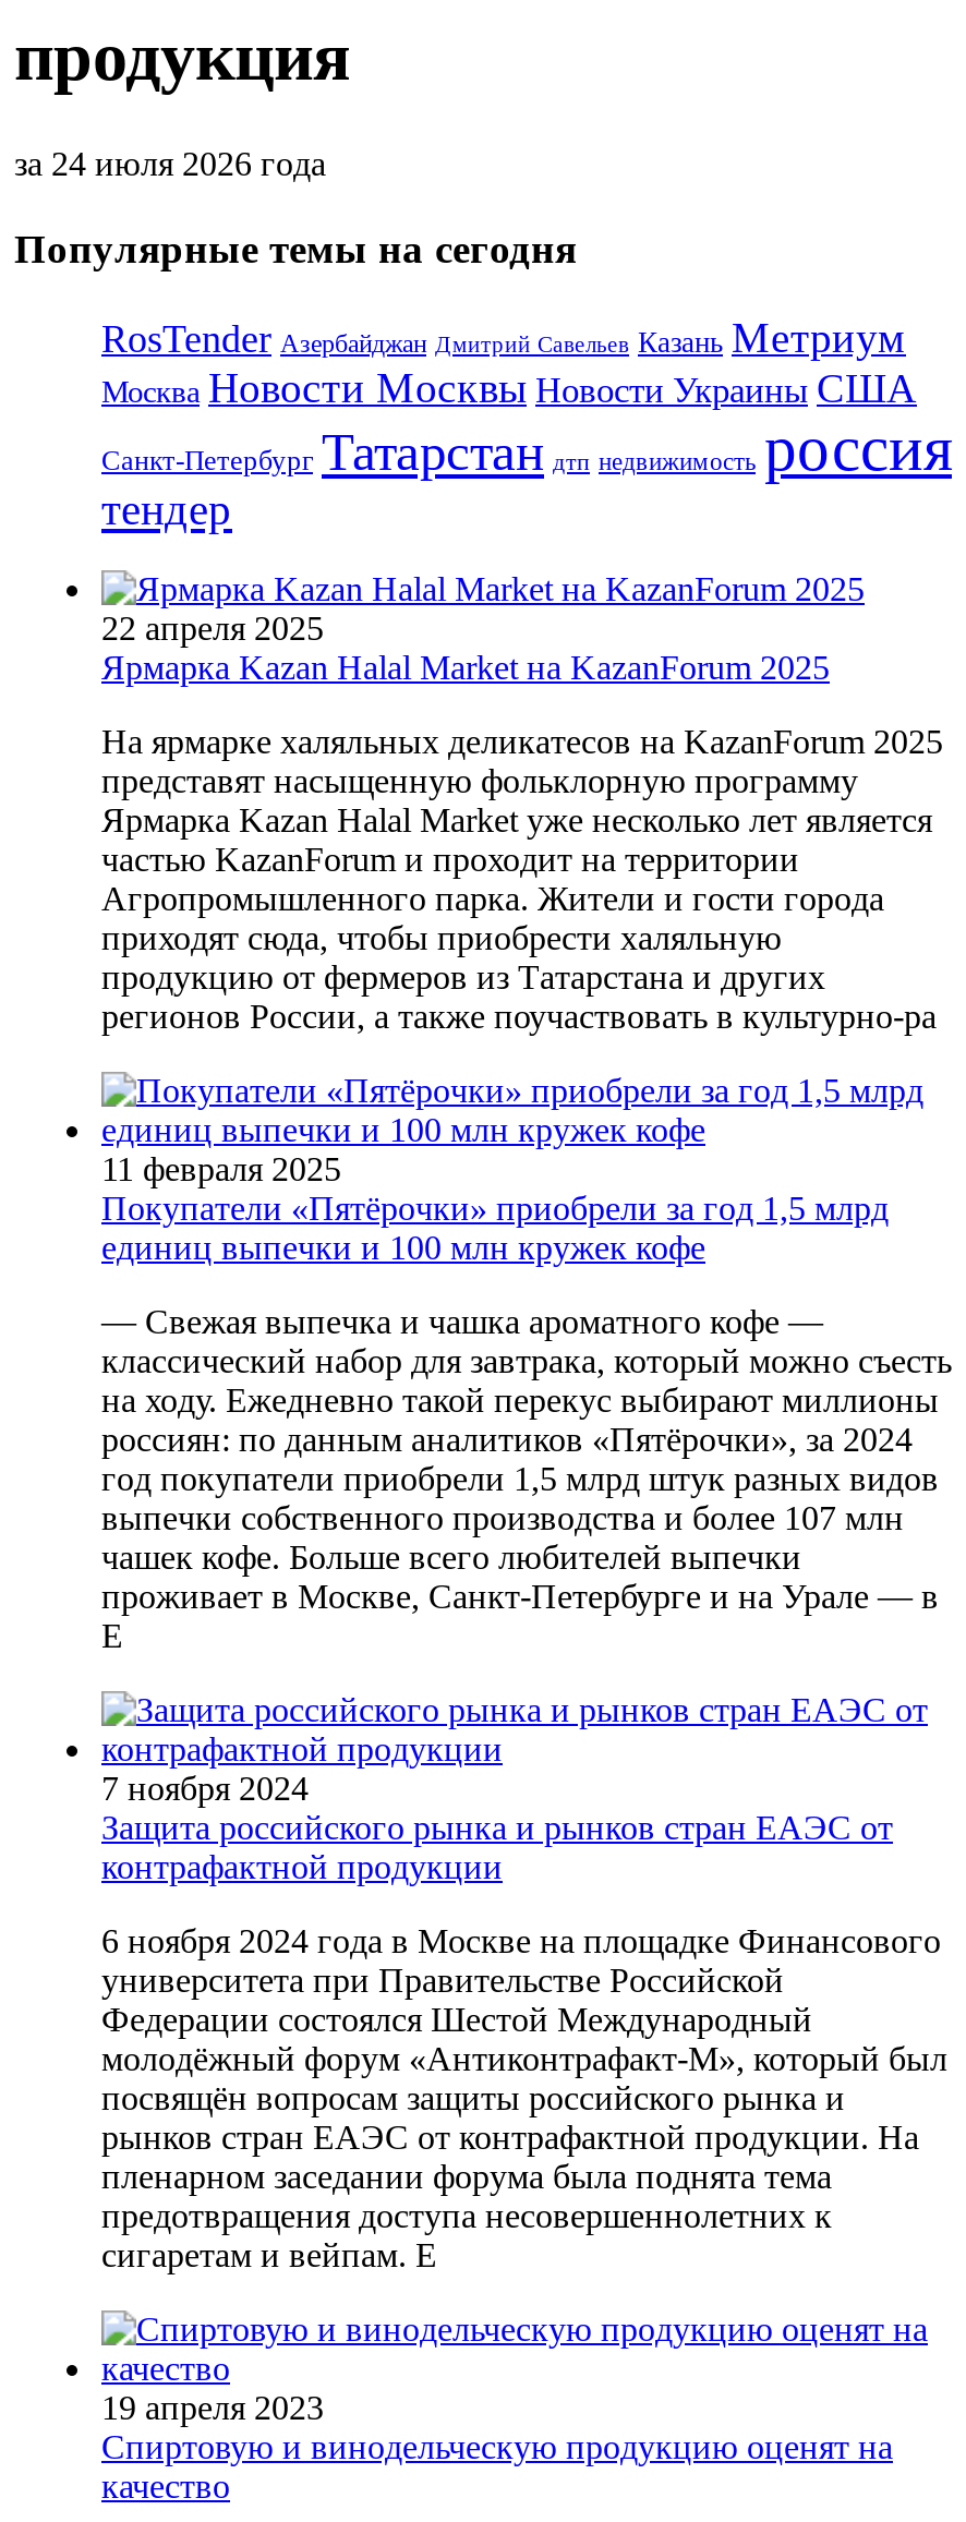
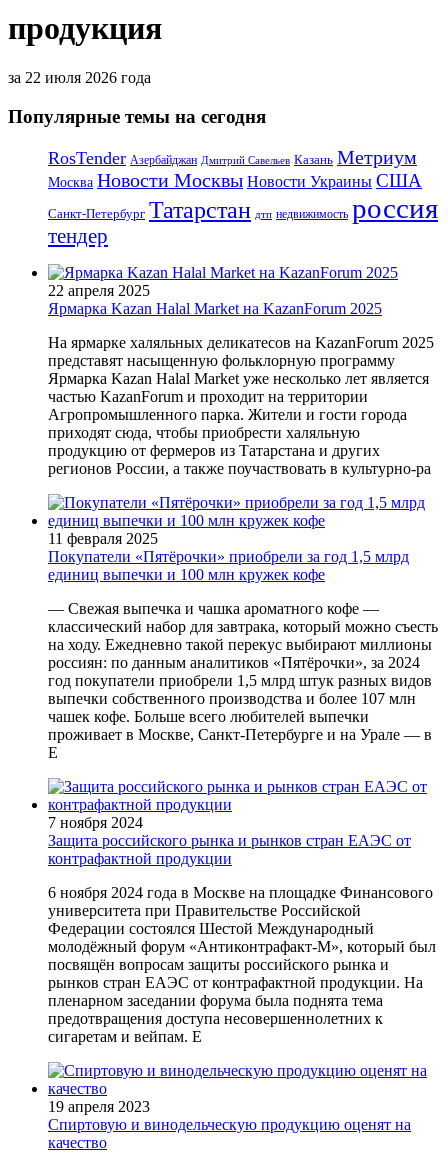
- за 24 июля 2026 года
+ за 22 июля 2026 года
